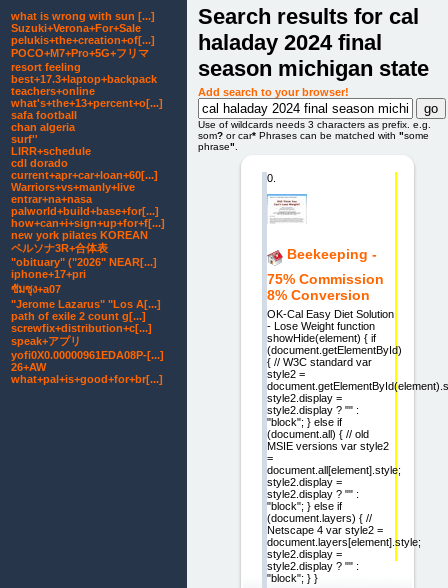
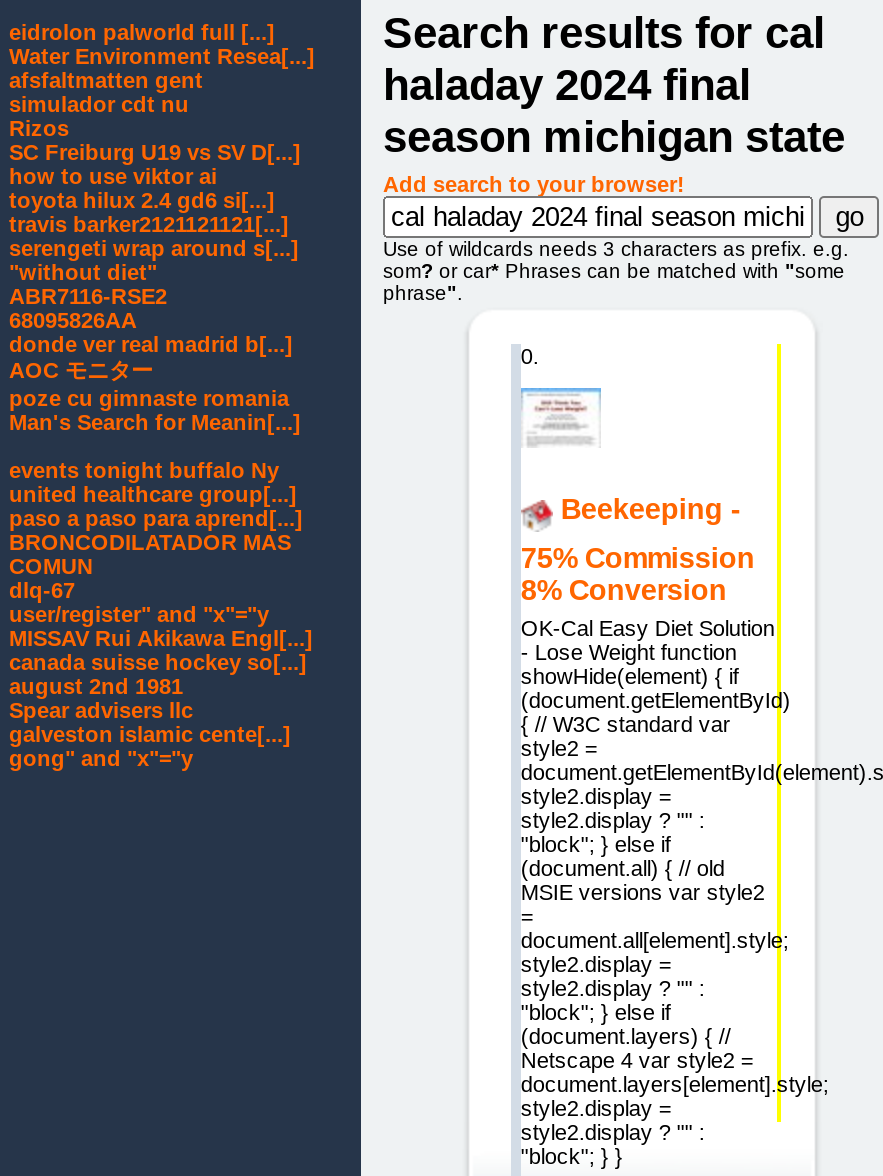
- what is wrong with sun [...]
- Suzuki+Verona+For+Sale
- pelukis+the+creation+of[...]
- POCO+M7+Pro+5G+フリマ
- resort feeling
- best+17.3+laptop+backpack
- teachers+online
- what's+the+13+percent+o[...]
- safa football
- chan algeria
- surf''
- LIRR+schedule
- cdl dorado
- current+apr+car+loan+60[...]
- Warriors+vs+manly+live
- entrar+na+nasa
- palworld+build+base+for[...]
- how+can+i+sign+up+for+f[...]
- new york pilates KOREAN
- ペルソナ3R+合体表
- "obituary" ("2026" NEAR[...]
- iphone+17+pri
- ซัมซุง+a07
- "Jerome Lazarus" "Los A[...]
- path of exile 2 count g[...]
- screwfix+distribution+c[...]
- speak+アプリ
- yofi0X0.00000961EDA08P-[...]
- 26+AW
- what+pal+is+good+for+br[...]
+ eidrolon palworld full [...]
+ Water Environment Resea[...]
+ afsfaltmatten gent
+ simulador cdt nu
+ Rizos
+ SC Freiburg U19 vs SV D[...]
+ how to use viktor ai
+ toyota hilux 2.4 gd6 si[...]
+ travis barker2121121121[...]
+ serengeti wrap around s[...]
+ "without diet"
+ ABR7116-RSE2
+ 68095826AA
+ donde ver real madrid b[...]
+ AOC モニター
+ poze cu gimnaste romania
+ Man's Search for Meanin[...]
+ events tonight buffalo Ny
+ united healthcare group[...]
+ paso a paso para aprend[...]
+ BRONCODILATADOR MAS
+ COMUN
+ dlq-67
+ user/register" and "x"="y
+ MISSAV Rui Akikawa Engl[...]
+ canada suisse hockey so[...]
+ august 2nd 1981
+ Spear advisers llc
+ galveston islamic cente[...]
+ gong" and "x"="y
